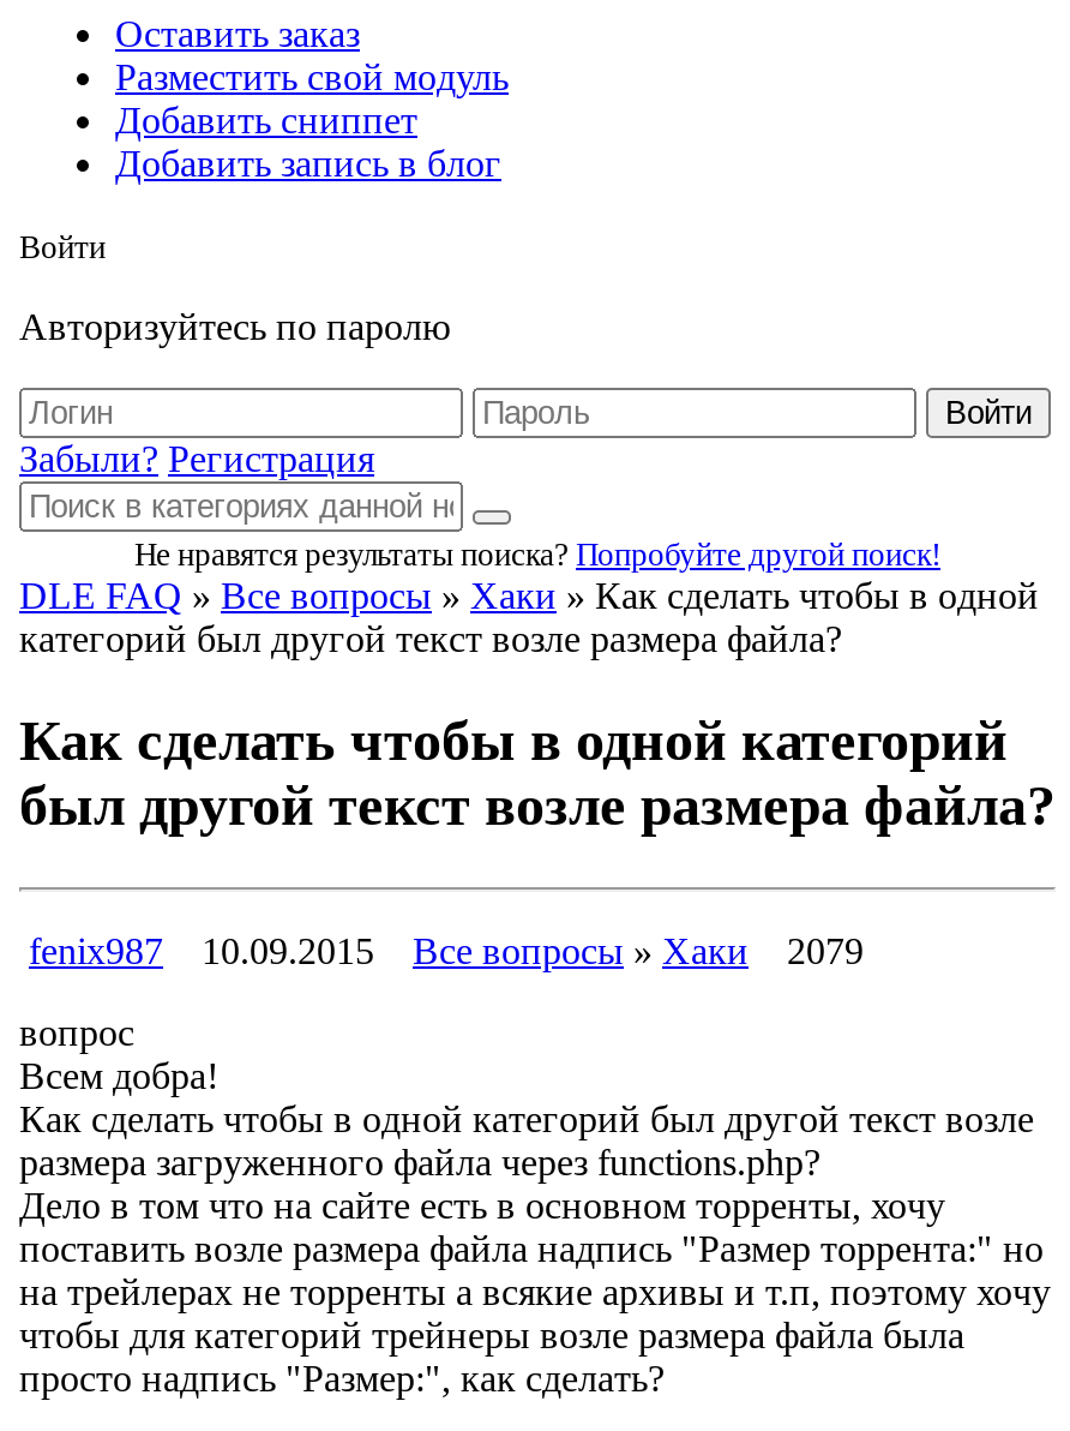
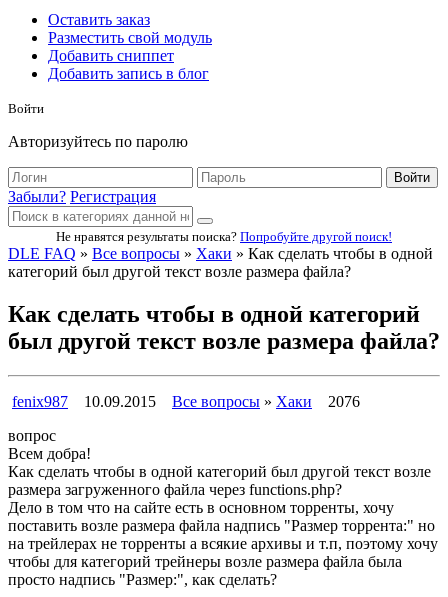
- fenix987 10.09.2015 Все вопросы» Хаки 2079
+ fenix987 10.09.2015 Все вопросы» Хаки 2076
